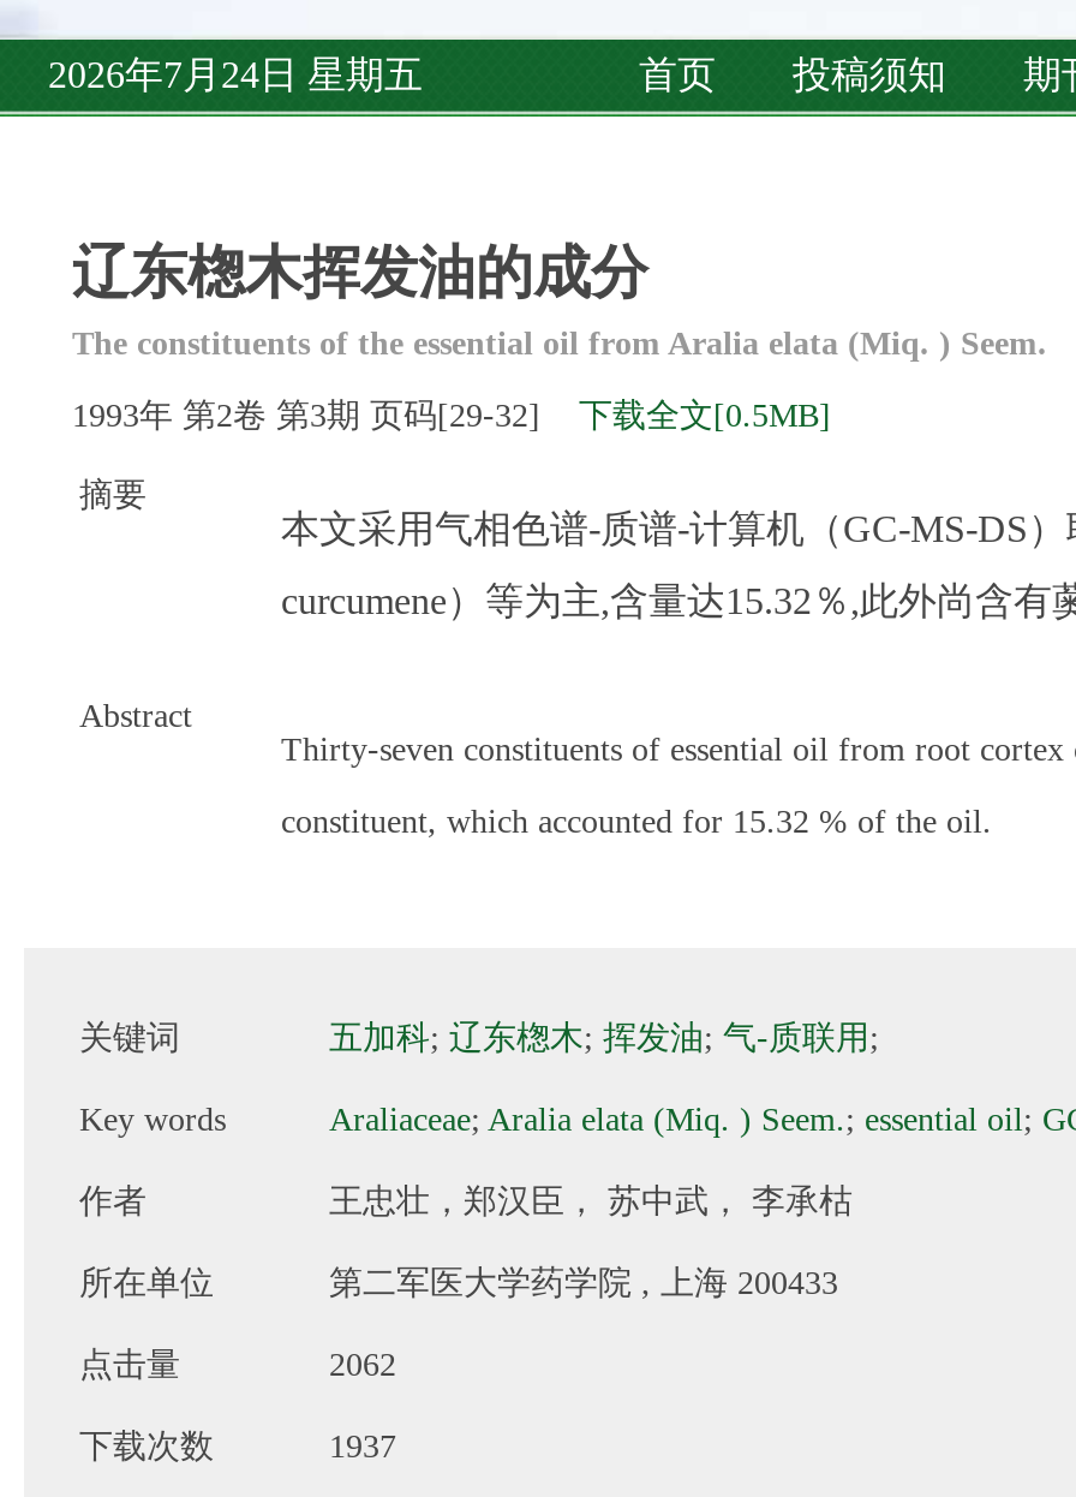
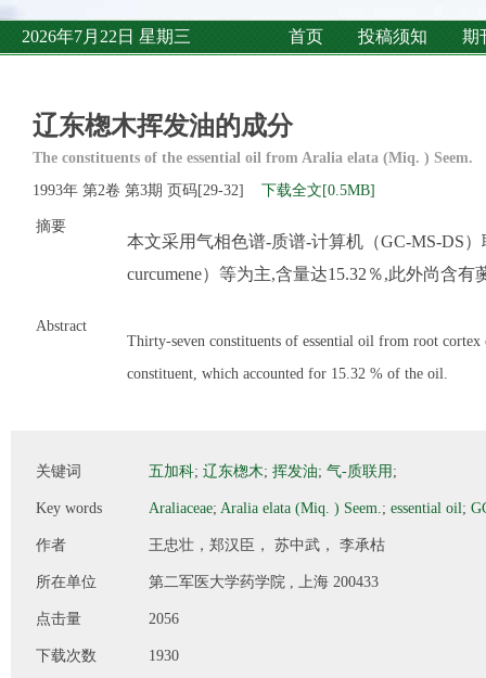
- 2026年7月24日 星期五
+ 2026年7月22日 星期三

- 2062
+ 2056

- 1937
+ 1930
